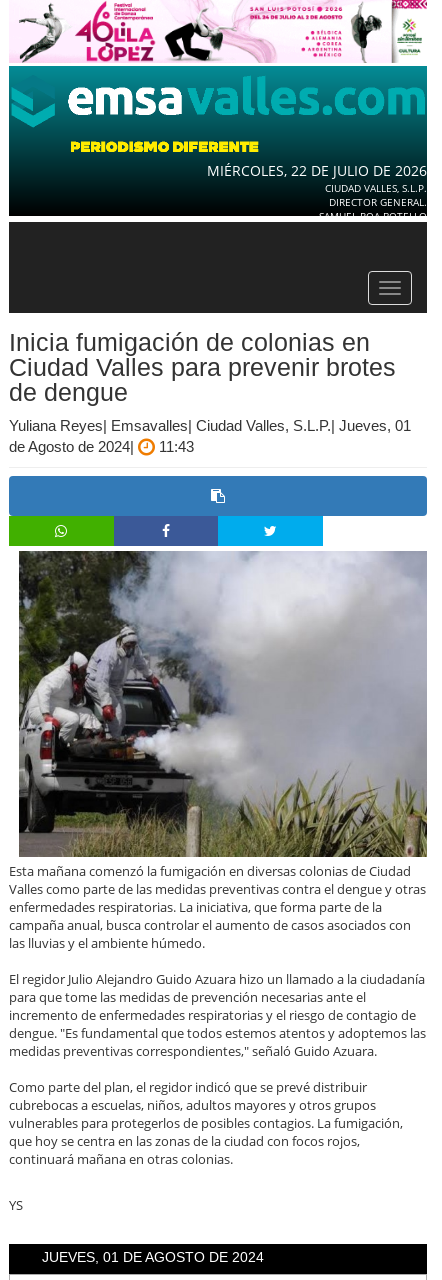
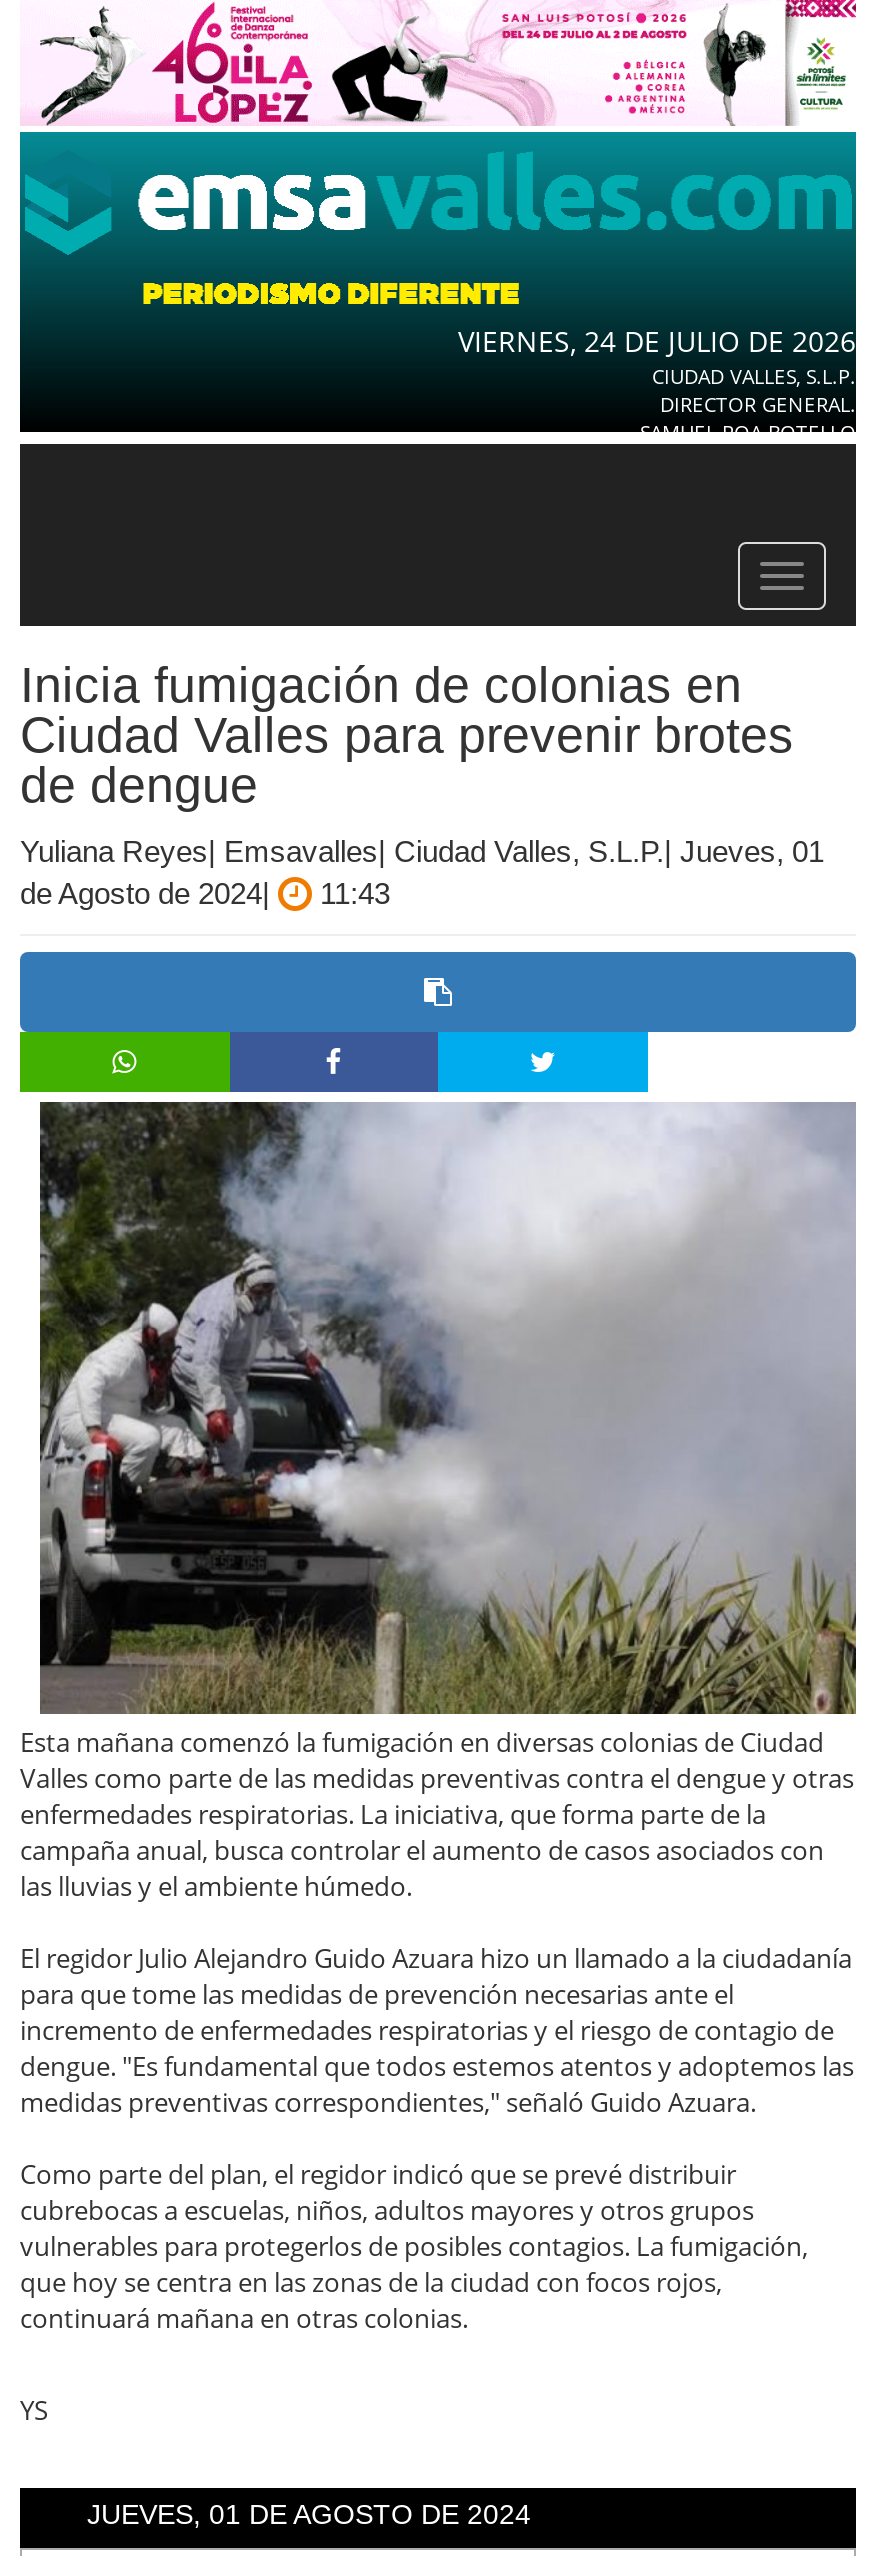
- MIÉRCOLES, 22 DE JULIO DE 2026
+ VIERNES, 24 DE JULIO DE 2026
